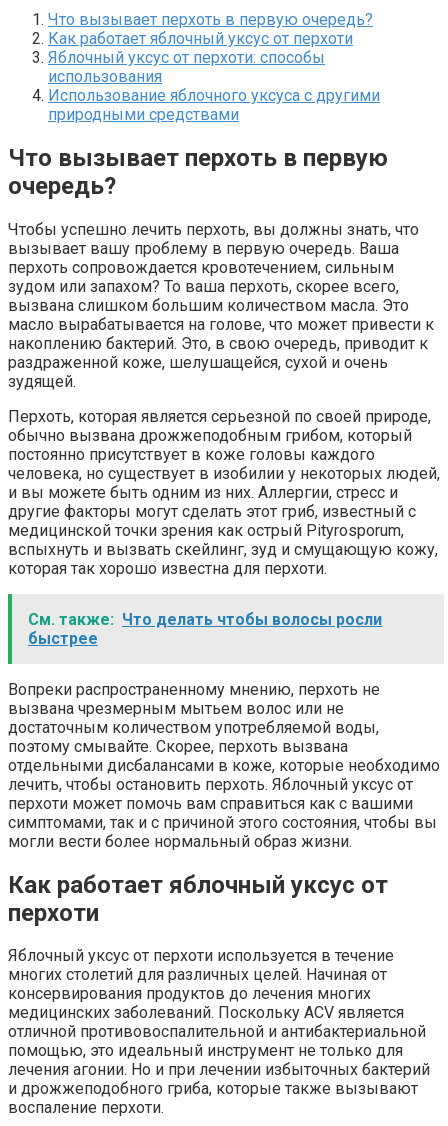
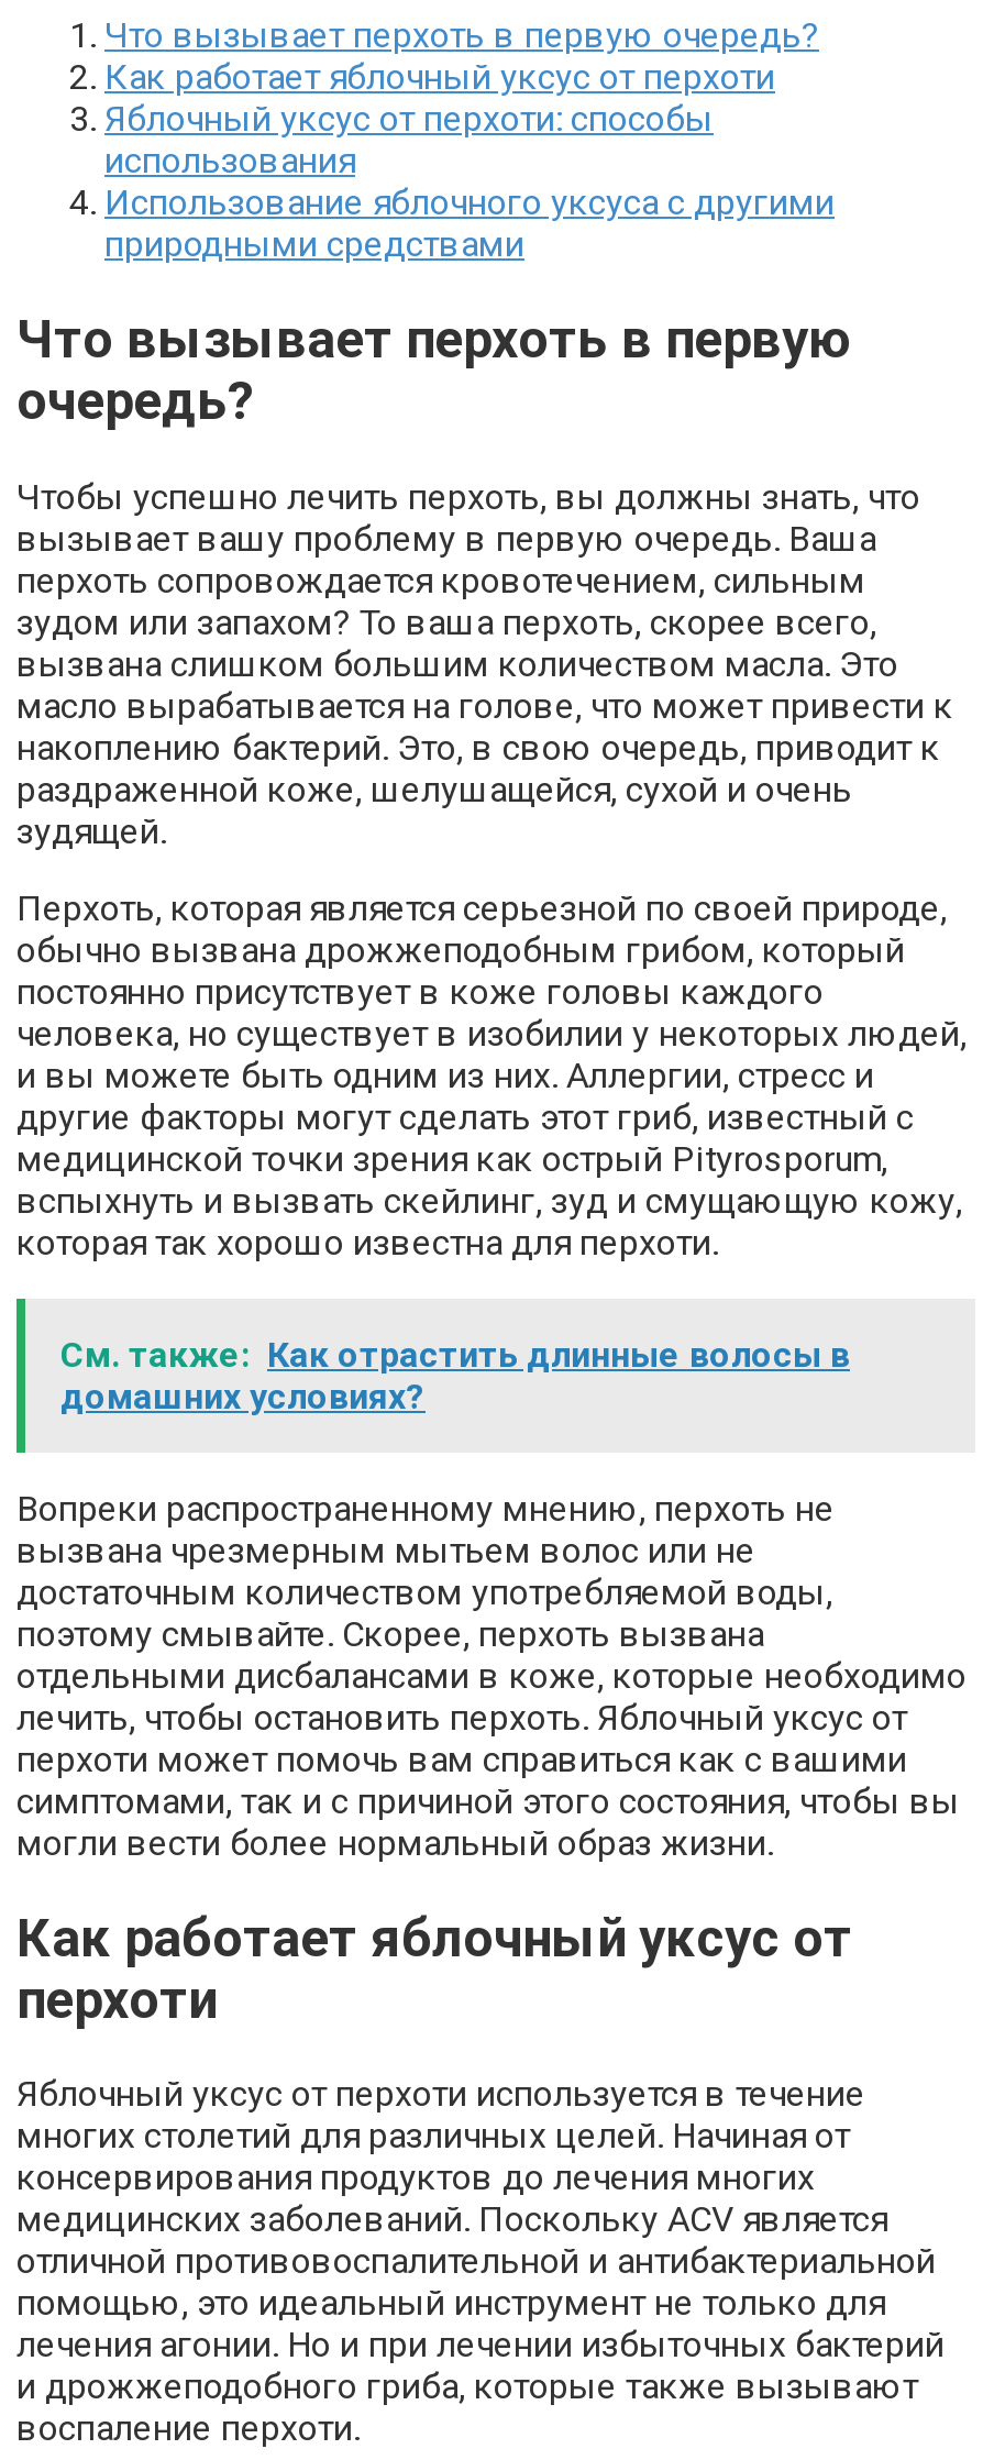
- См. также: Что делать чтобы волосы росли
- быстрее
+ См. также: Как отрастить длинные волосы в
+ домашних условиях?
